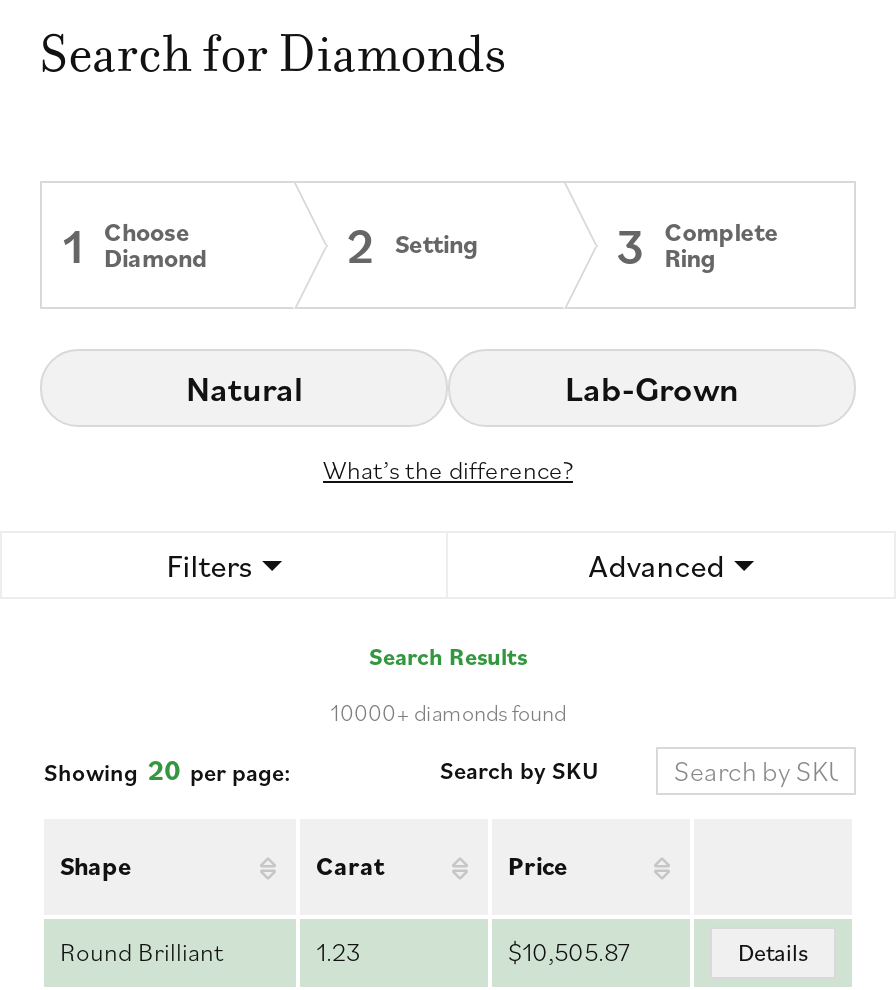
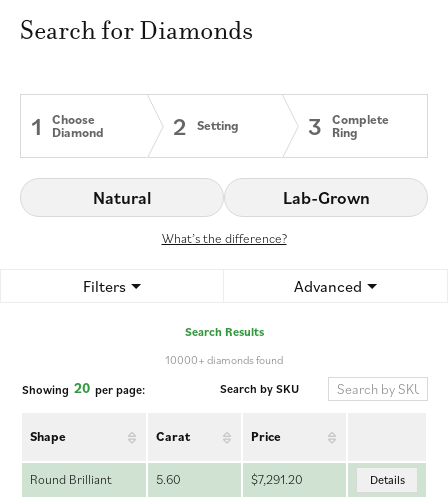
- 1.23
+ 5.60

- $10,505.87
+ $7,291.20
